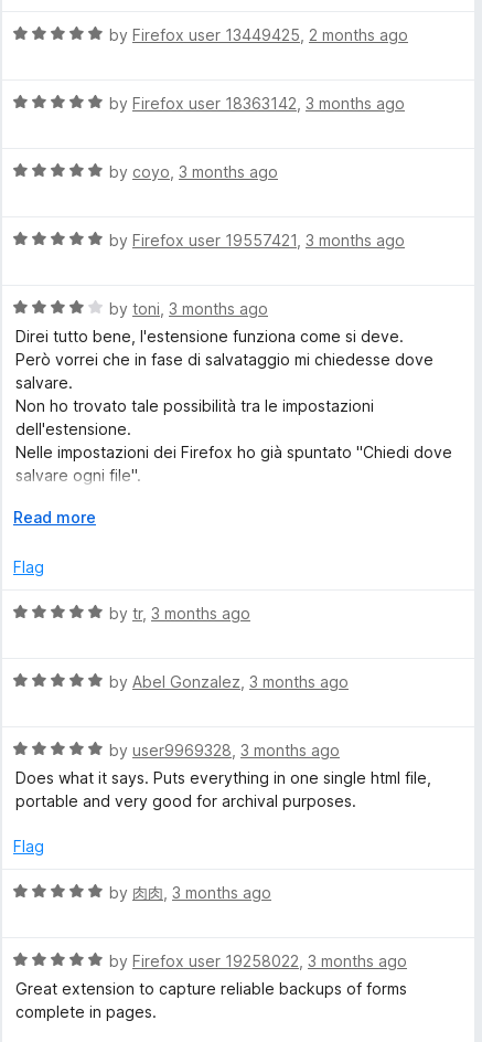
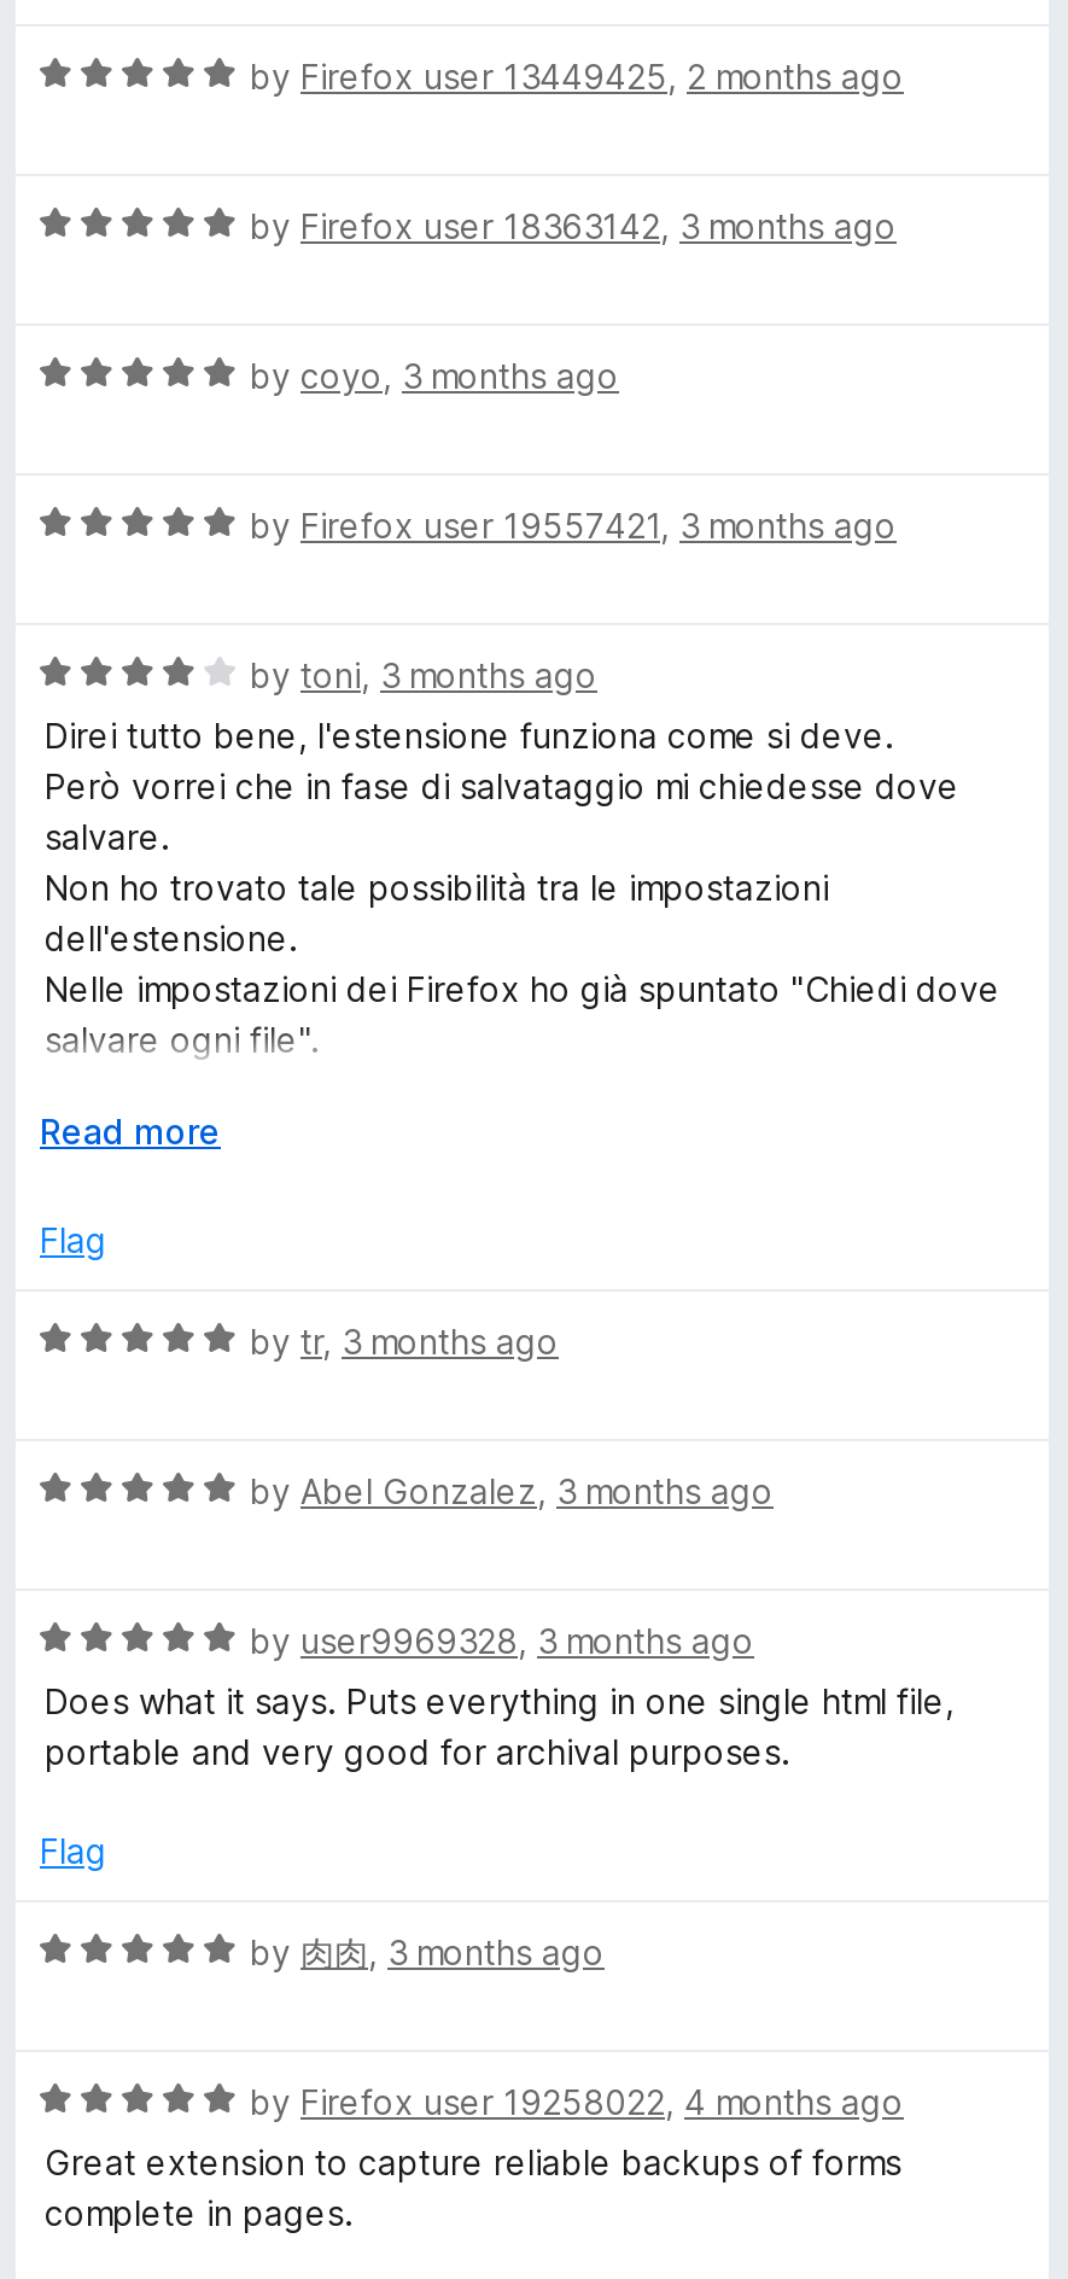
- by Firefox user 19258022, 3 months ago
+ by Firefox user 19258022, 4 months ago
